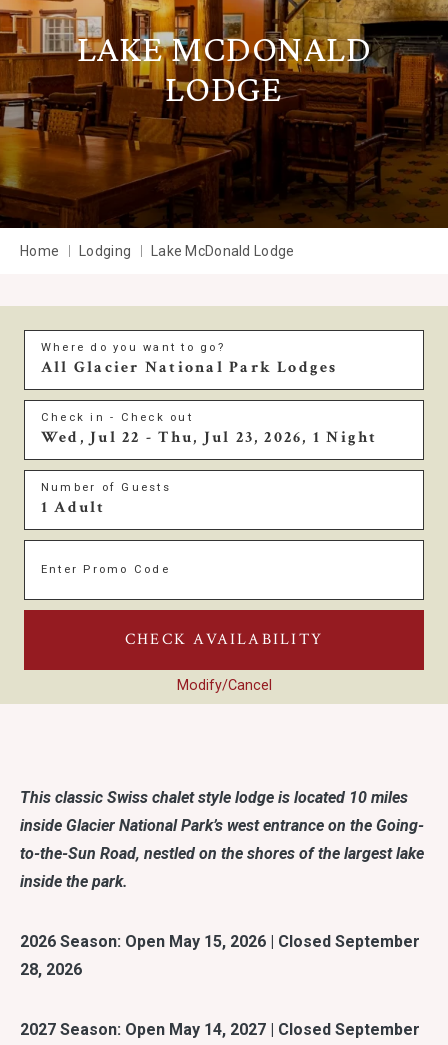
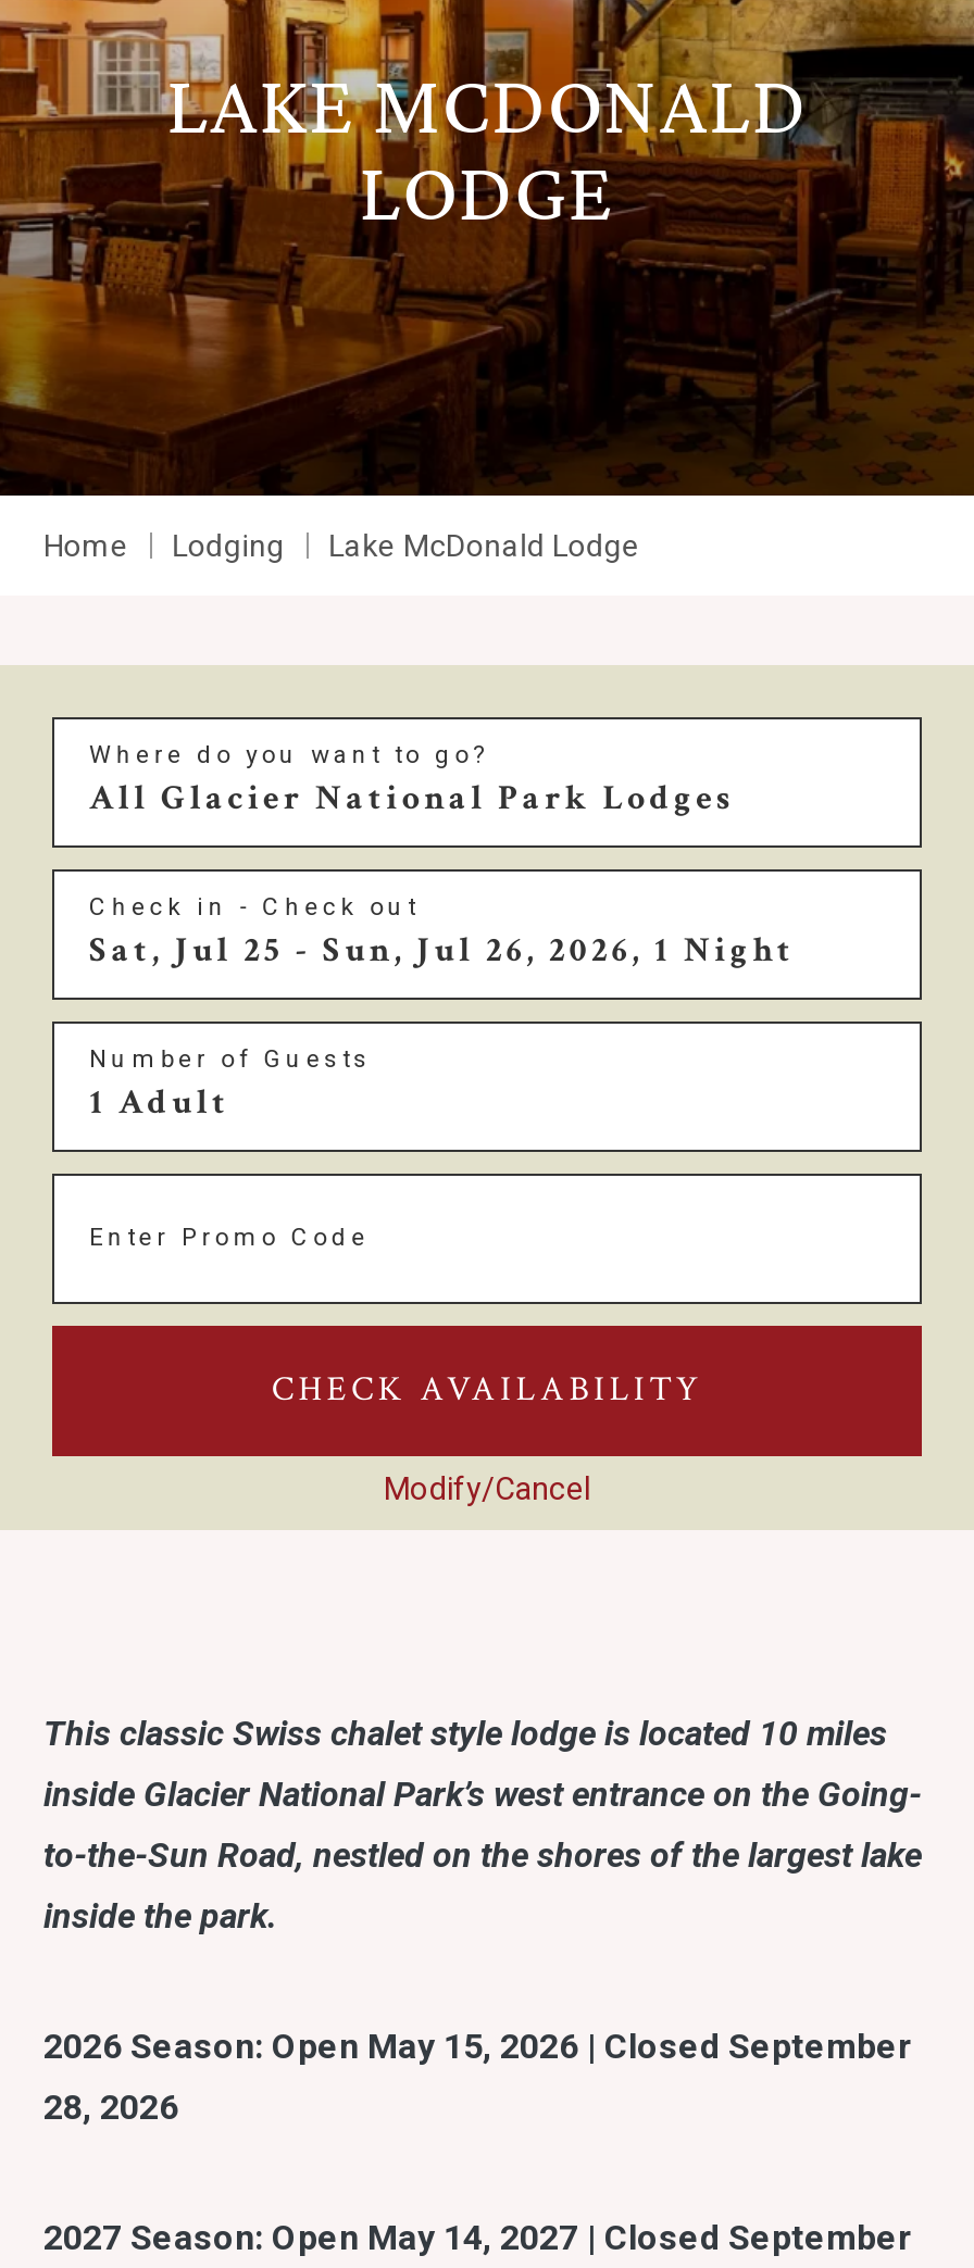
- Wed, Jul 22 - Thu, Jul 23, 2026, 1 Night
+ Sat, Jul 25 - Sun, Jul 26, 2026, 1 Night
